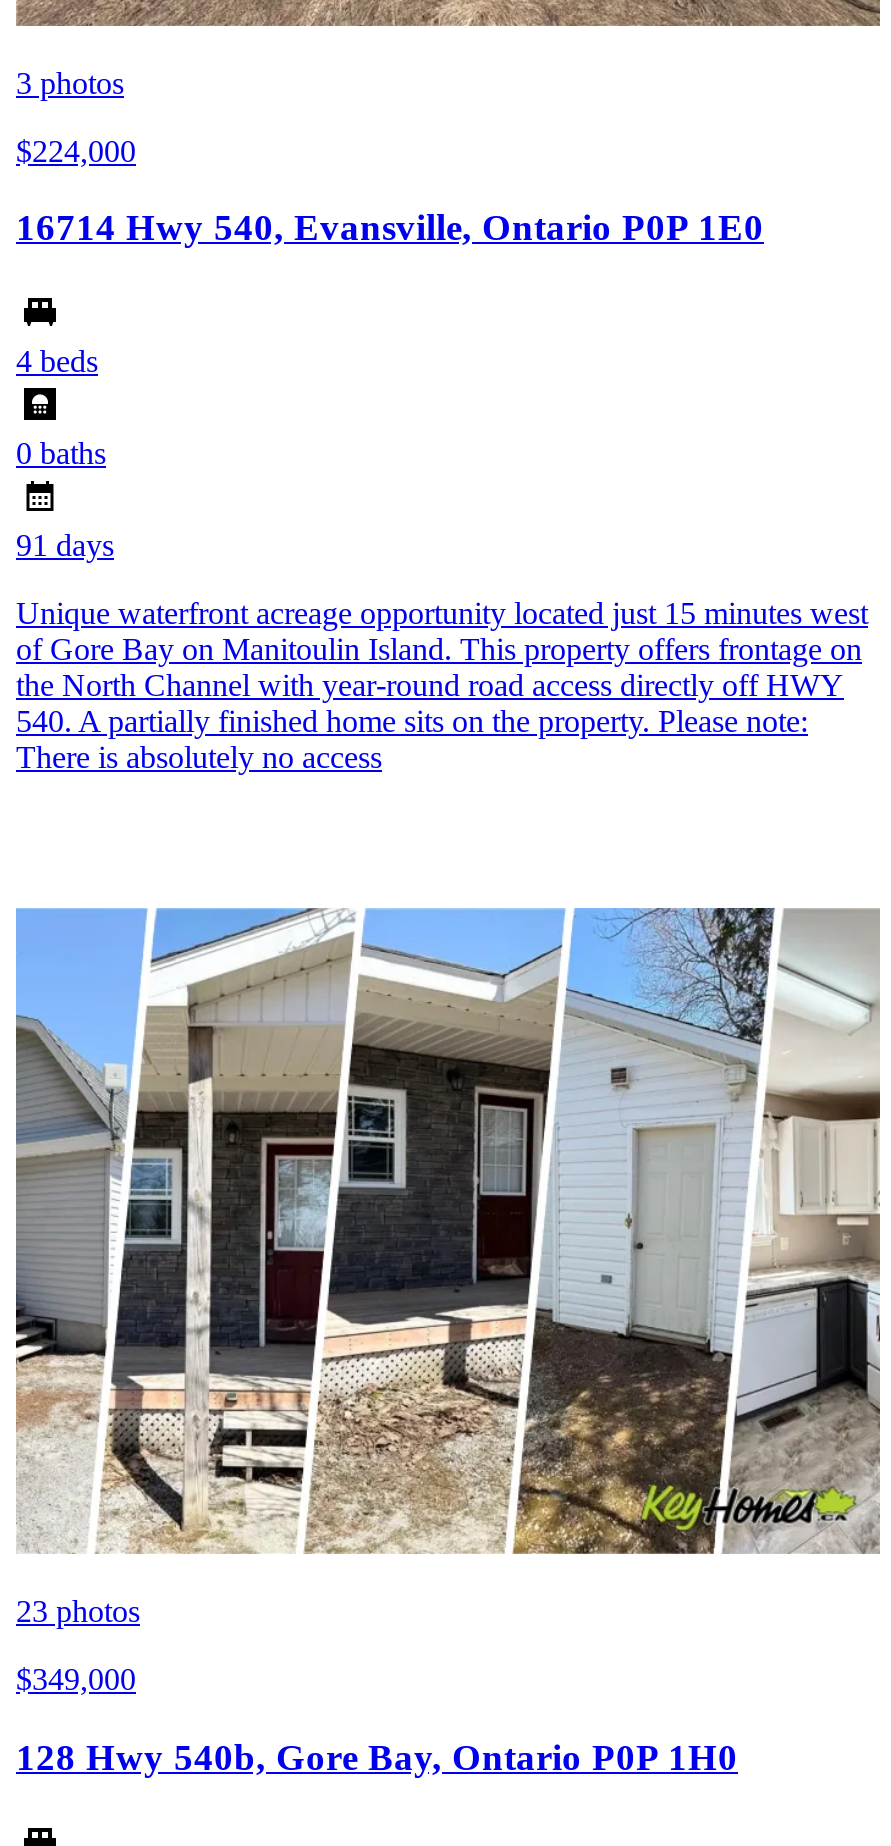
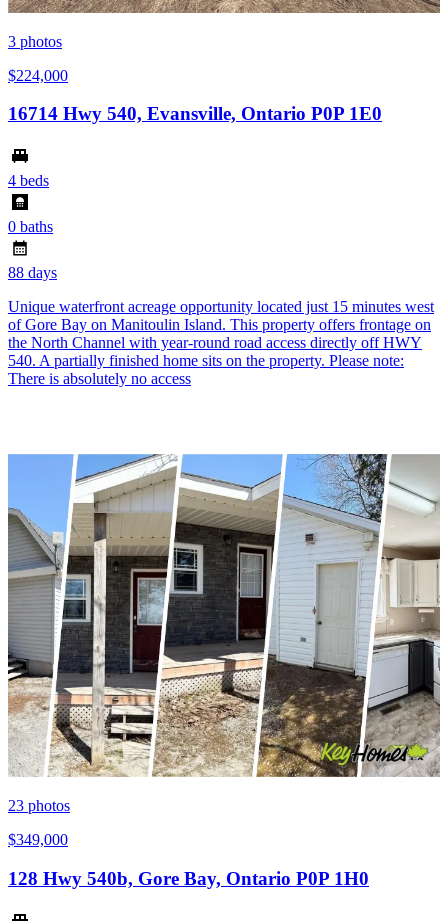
- 91 days
+ 88 days
